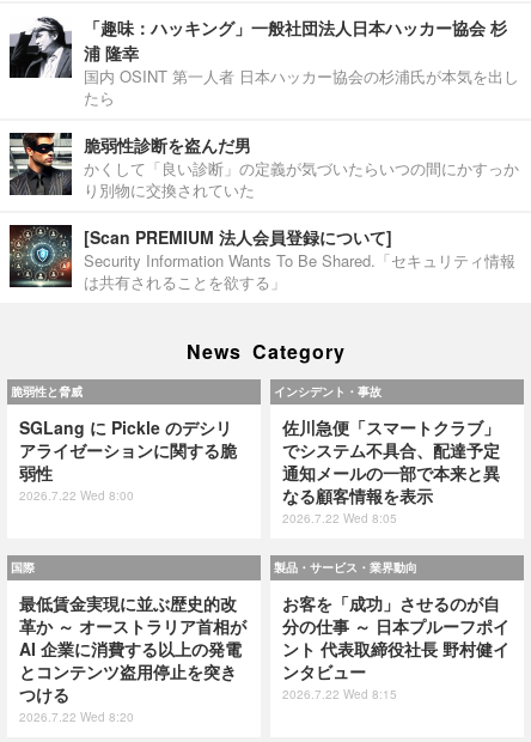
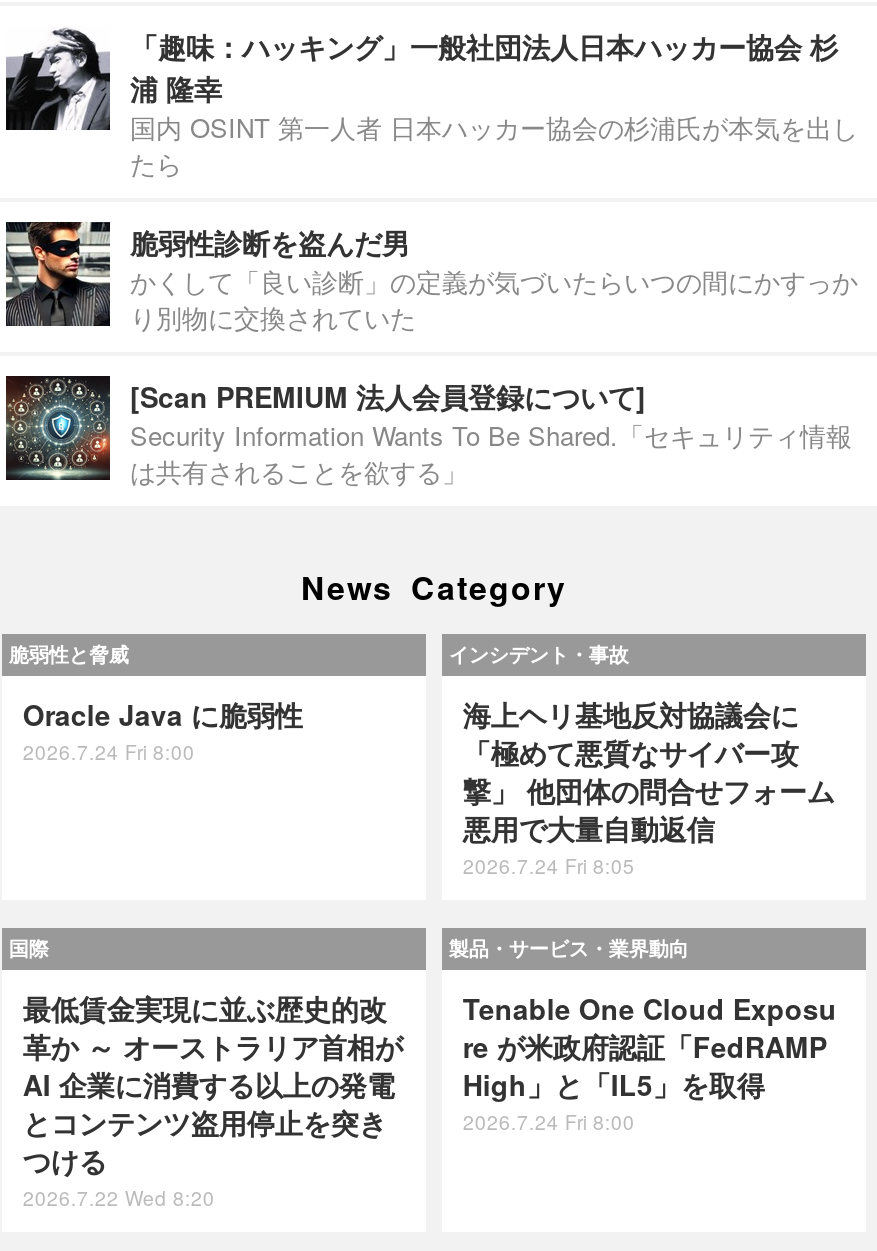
- SGLang に Pickle のデシリ
- アライゼーションに関する脆
- 弱性
- 2026.7.22 Wed 8:00
+ Oracle Java に脆弱性
+ 2026.7.24 Fri 8:00

- 佐川急便「スマートクラブ」
- でシステム不具合、配達予定
- 通知メールの一部で本来と異
- なる顧客情報を表示
- 2026.7.22 Wed 8:05
+ 海上ヘリ基地反対協議会に
+ 「極めて悪質なサイバー攻
+ 撃」 他団体の問合せフォーム
+ 悪用で大量自動返信
+ 2026.7.24 Fri 8:05

- お客を「成功」させるのが自
- 分の仕事 ～ 日本プルーフポイ
- ント 代表取締役社長 野村健イ
- ンタビュー
- 2026.7.22 Wed 8:15
+ Tenable One Cloud Exposu
+ re が米政府認証「FedRAMP
+ High」と「IL5」を取得
+ 2026.7.24 Fri 8:00
